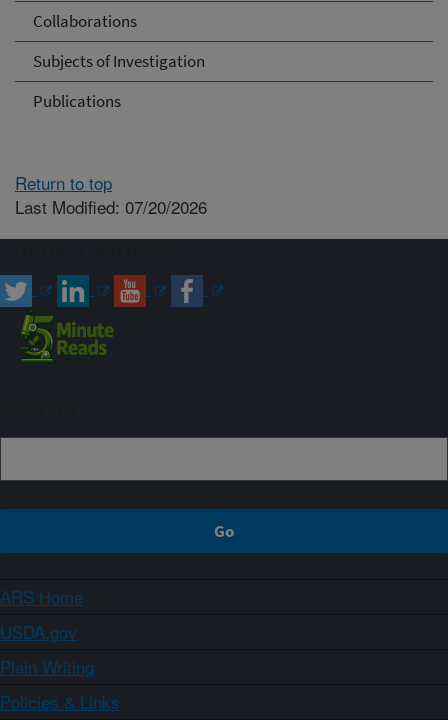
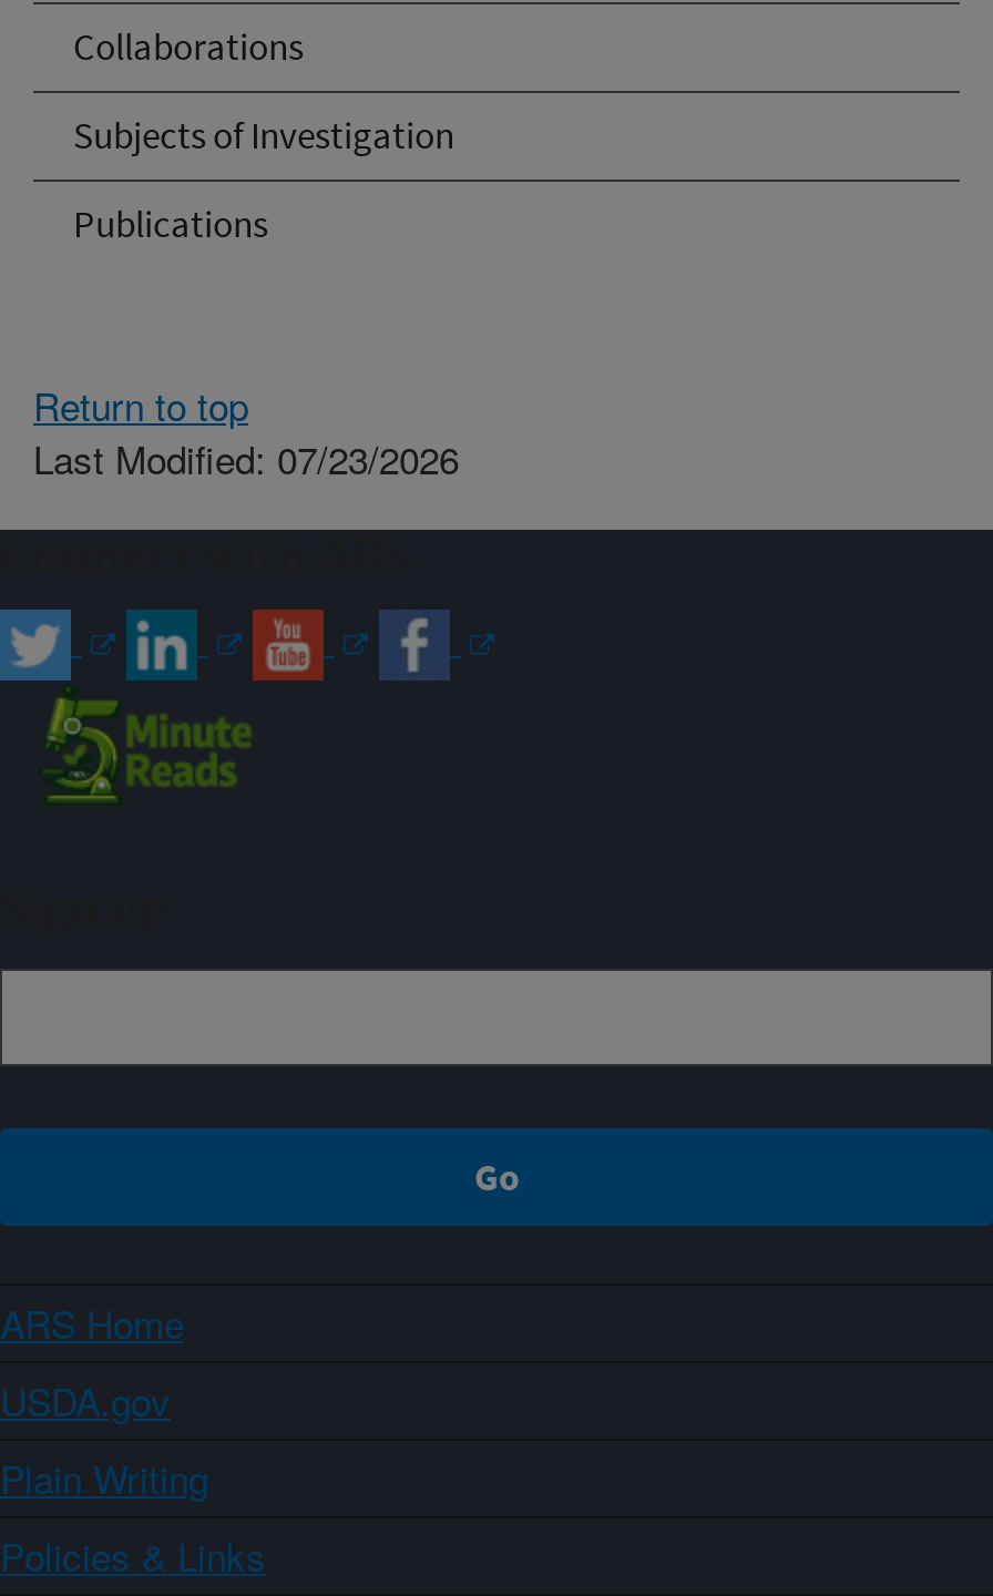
- Last Modified: 07/20/2026
+ Last Modified: 07/23/2026
